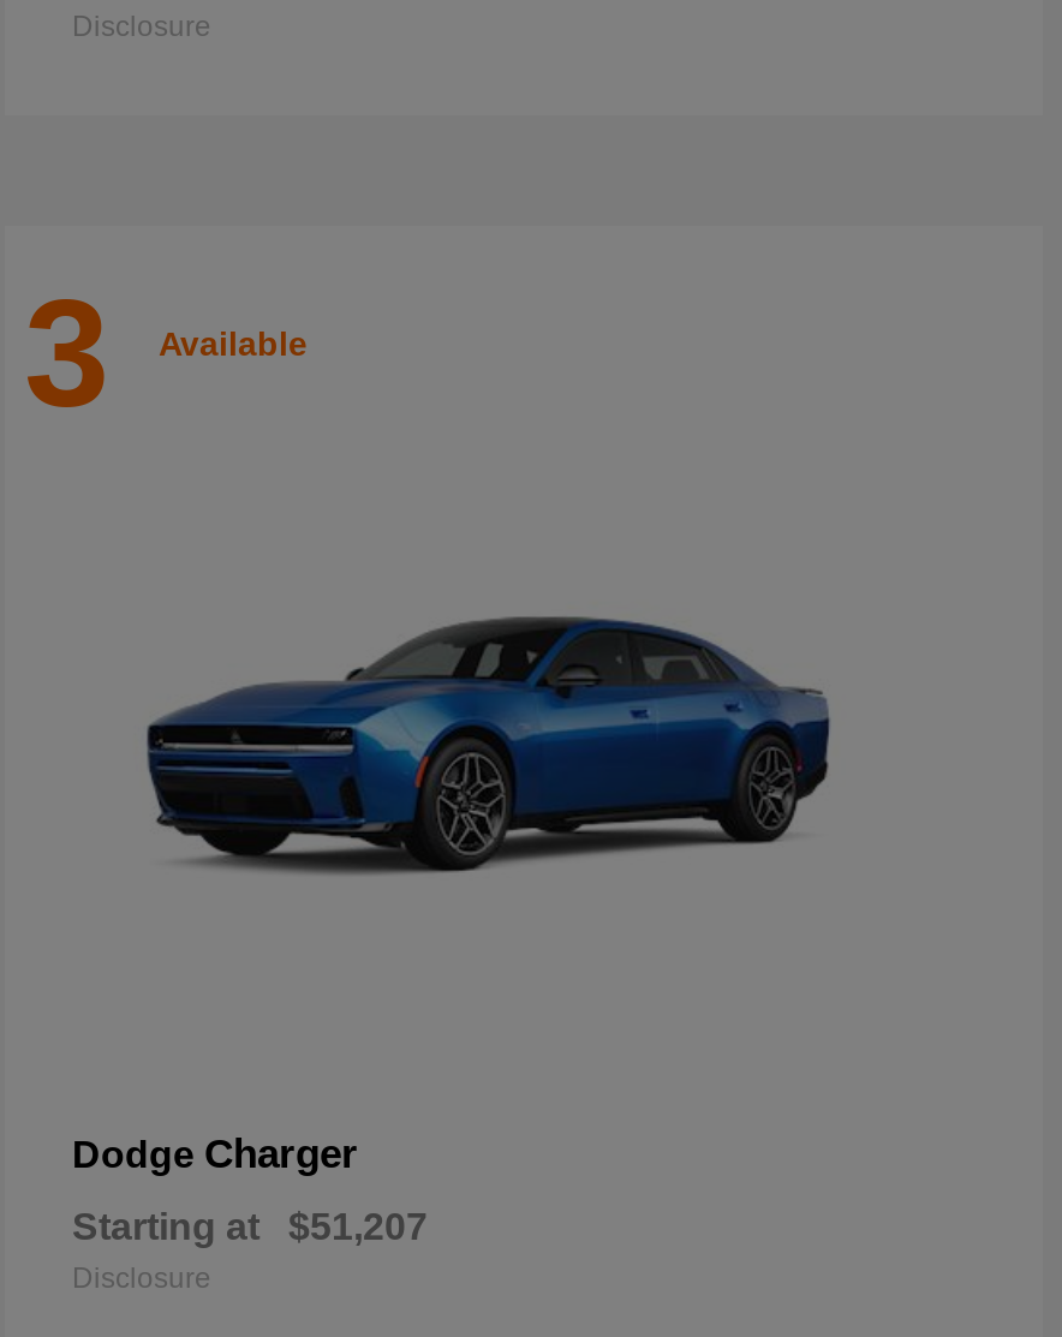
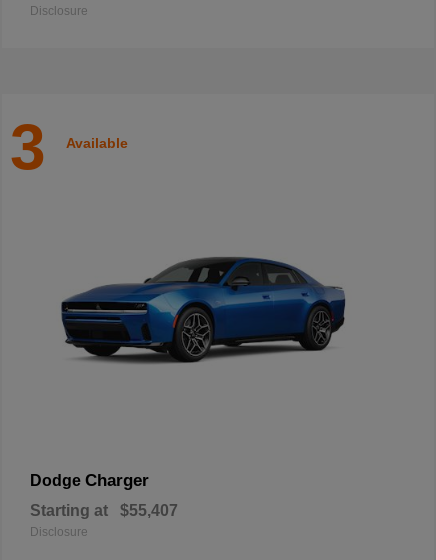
- Starting at $51,207
+ Starting at $55,407
